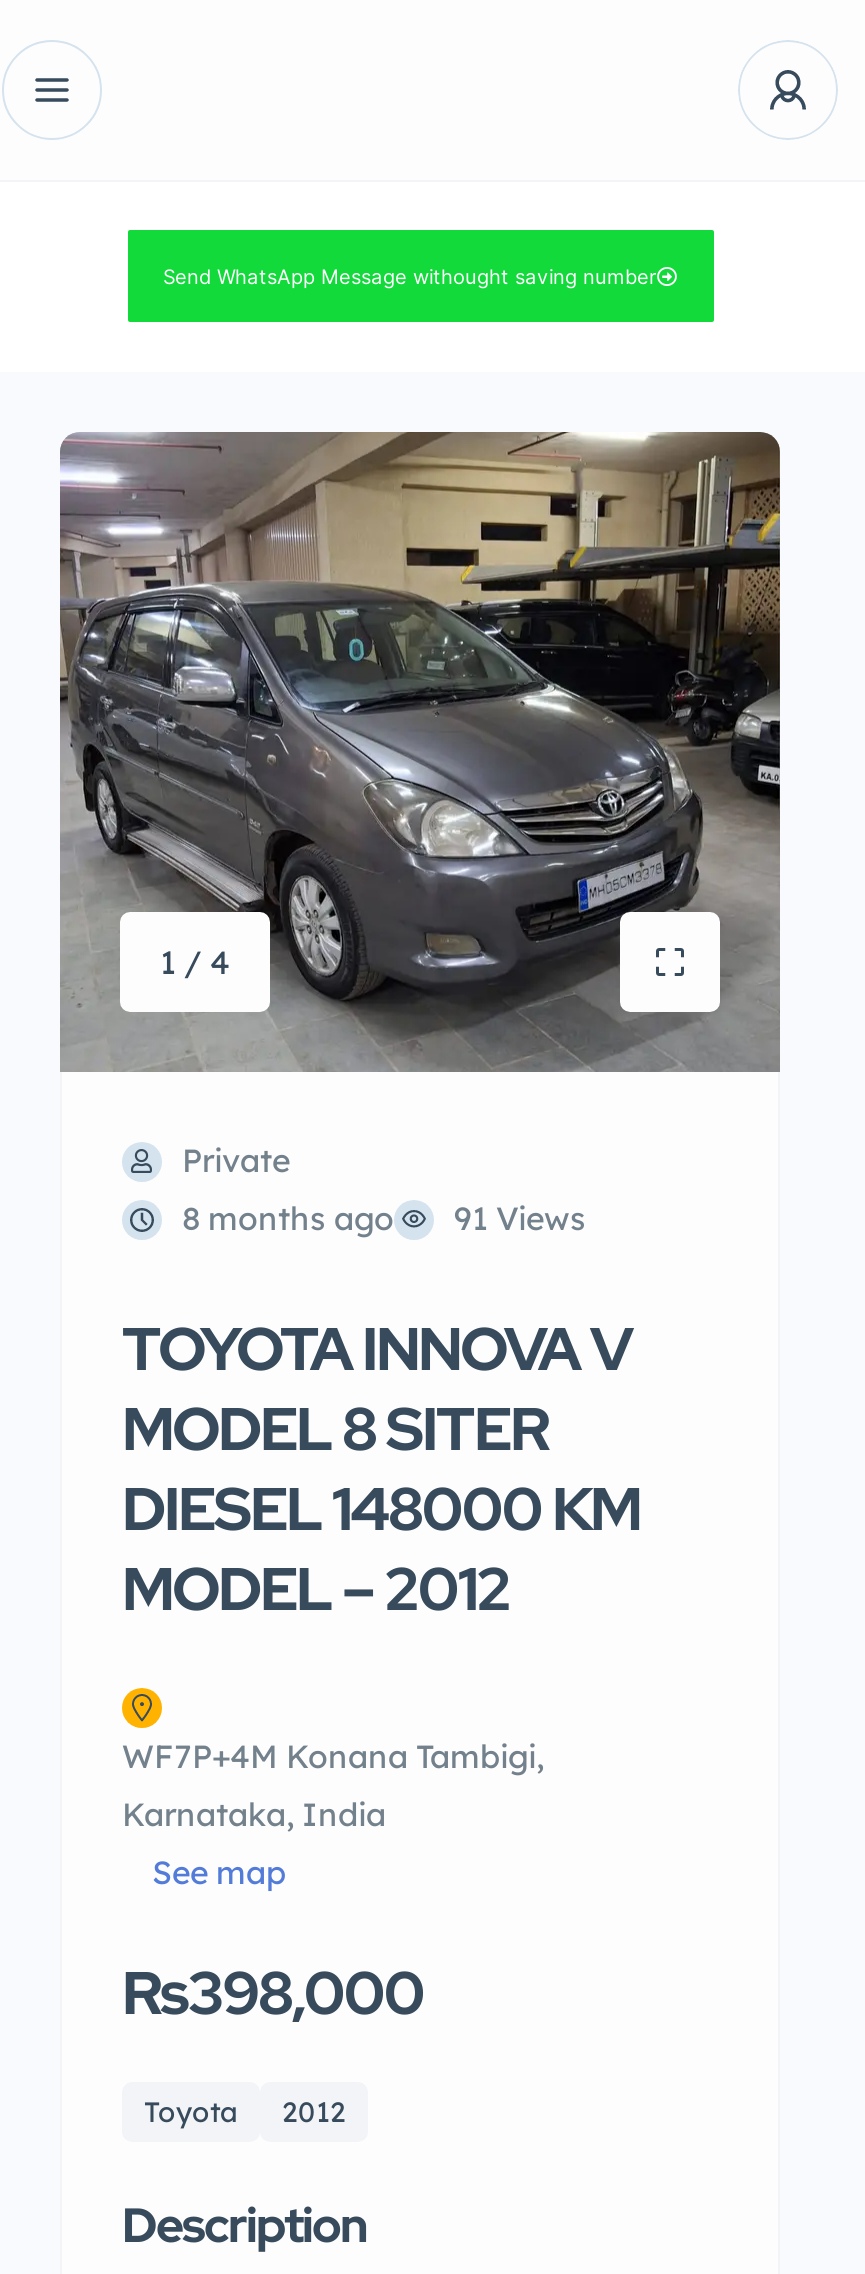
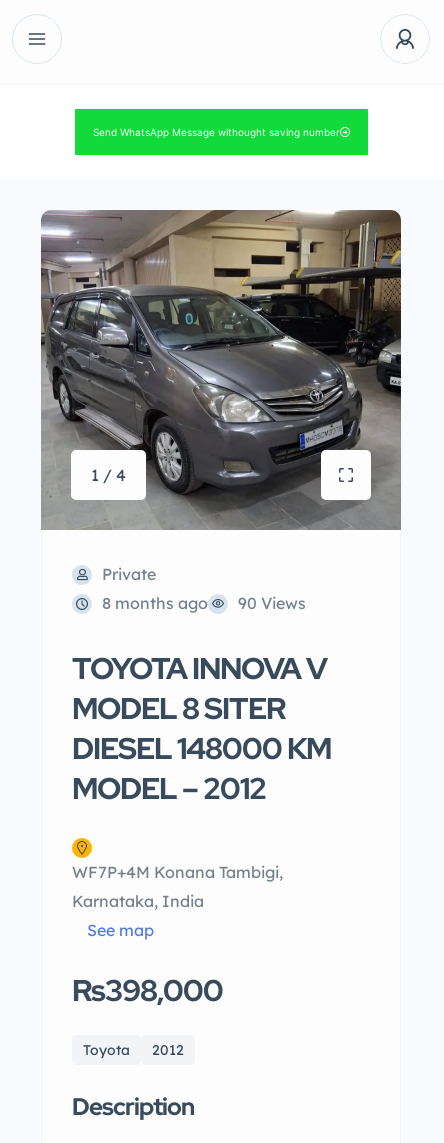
- 8 months ago 91 Views
+ 8 months ago 90 Views
